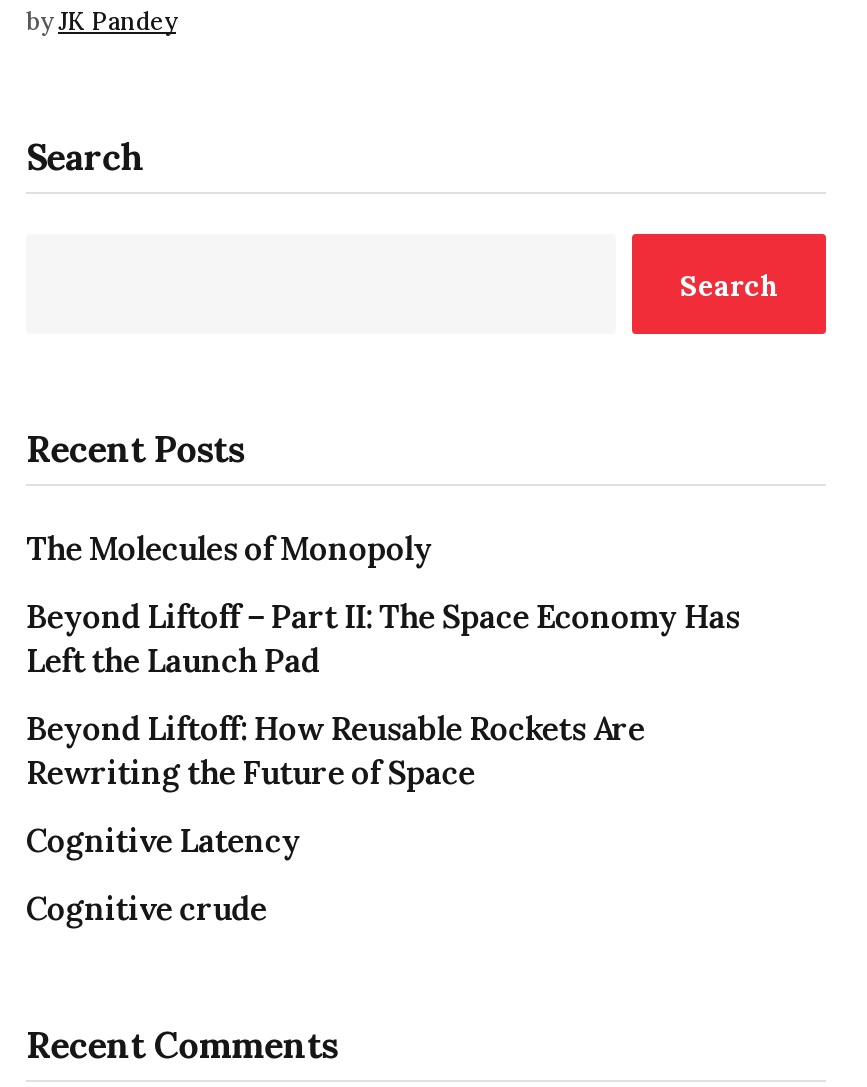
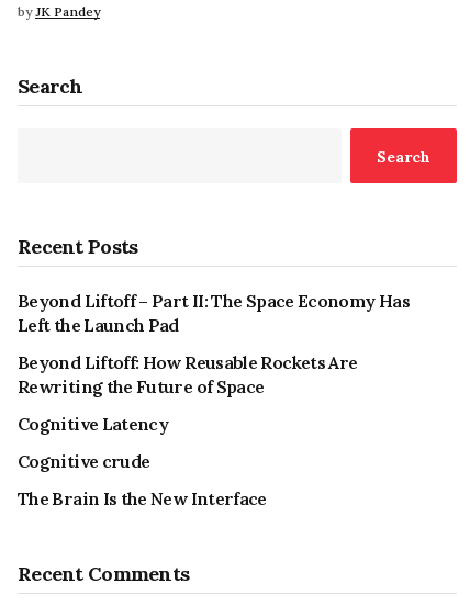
- The Molecules of Monopoly

moved up: Beyond Liftoff – Part II: The Space Economy Has | Left the Launch Pad | Beyond Liftoff: How Reusable Rockets Are | Rewriting the Future of Space | Cognitive Latency | Cognitive crude

+ The Brain Is the New Interface
